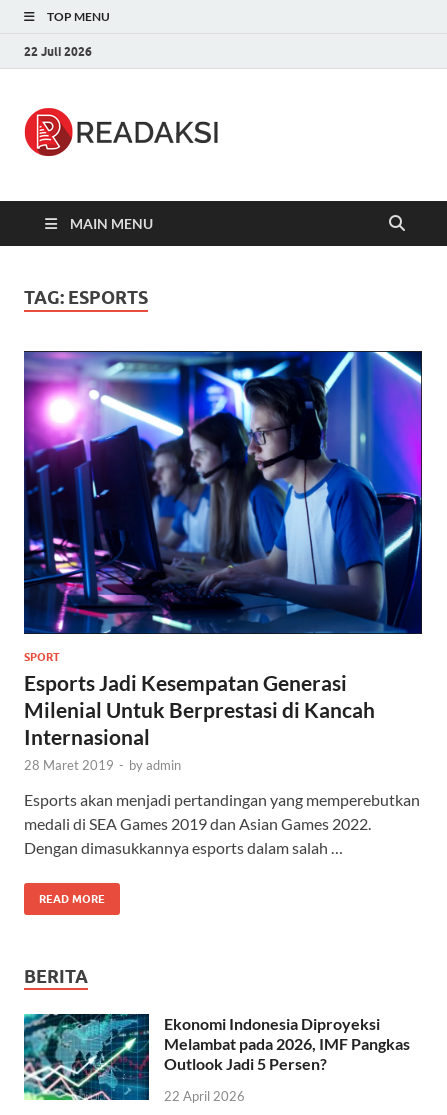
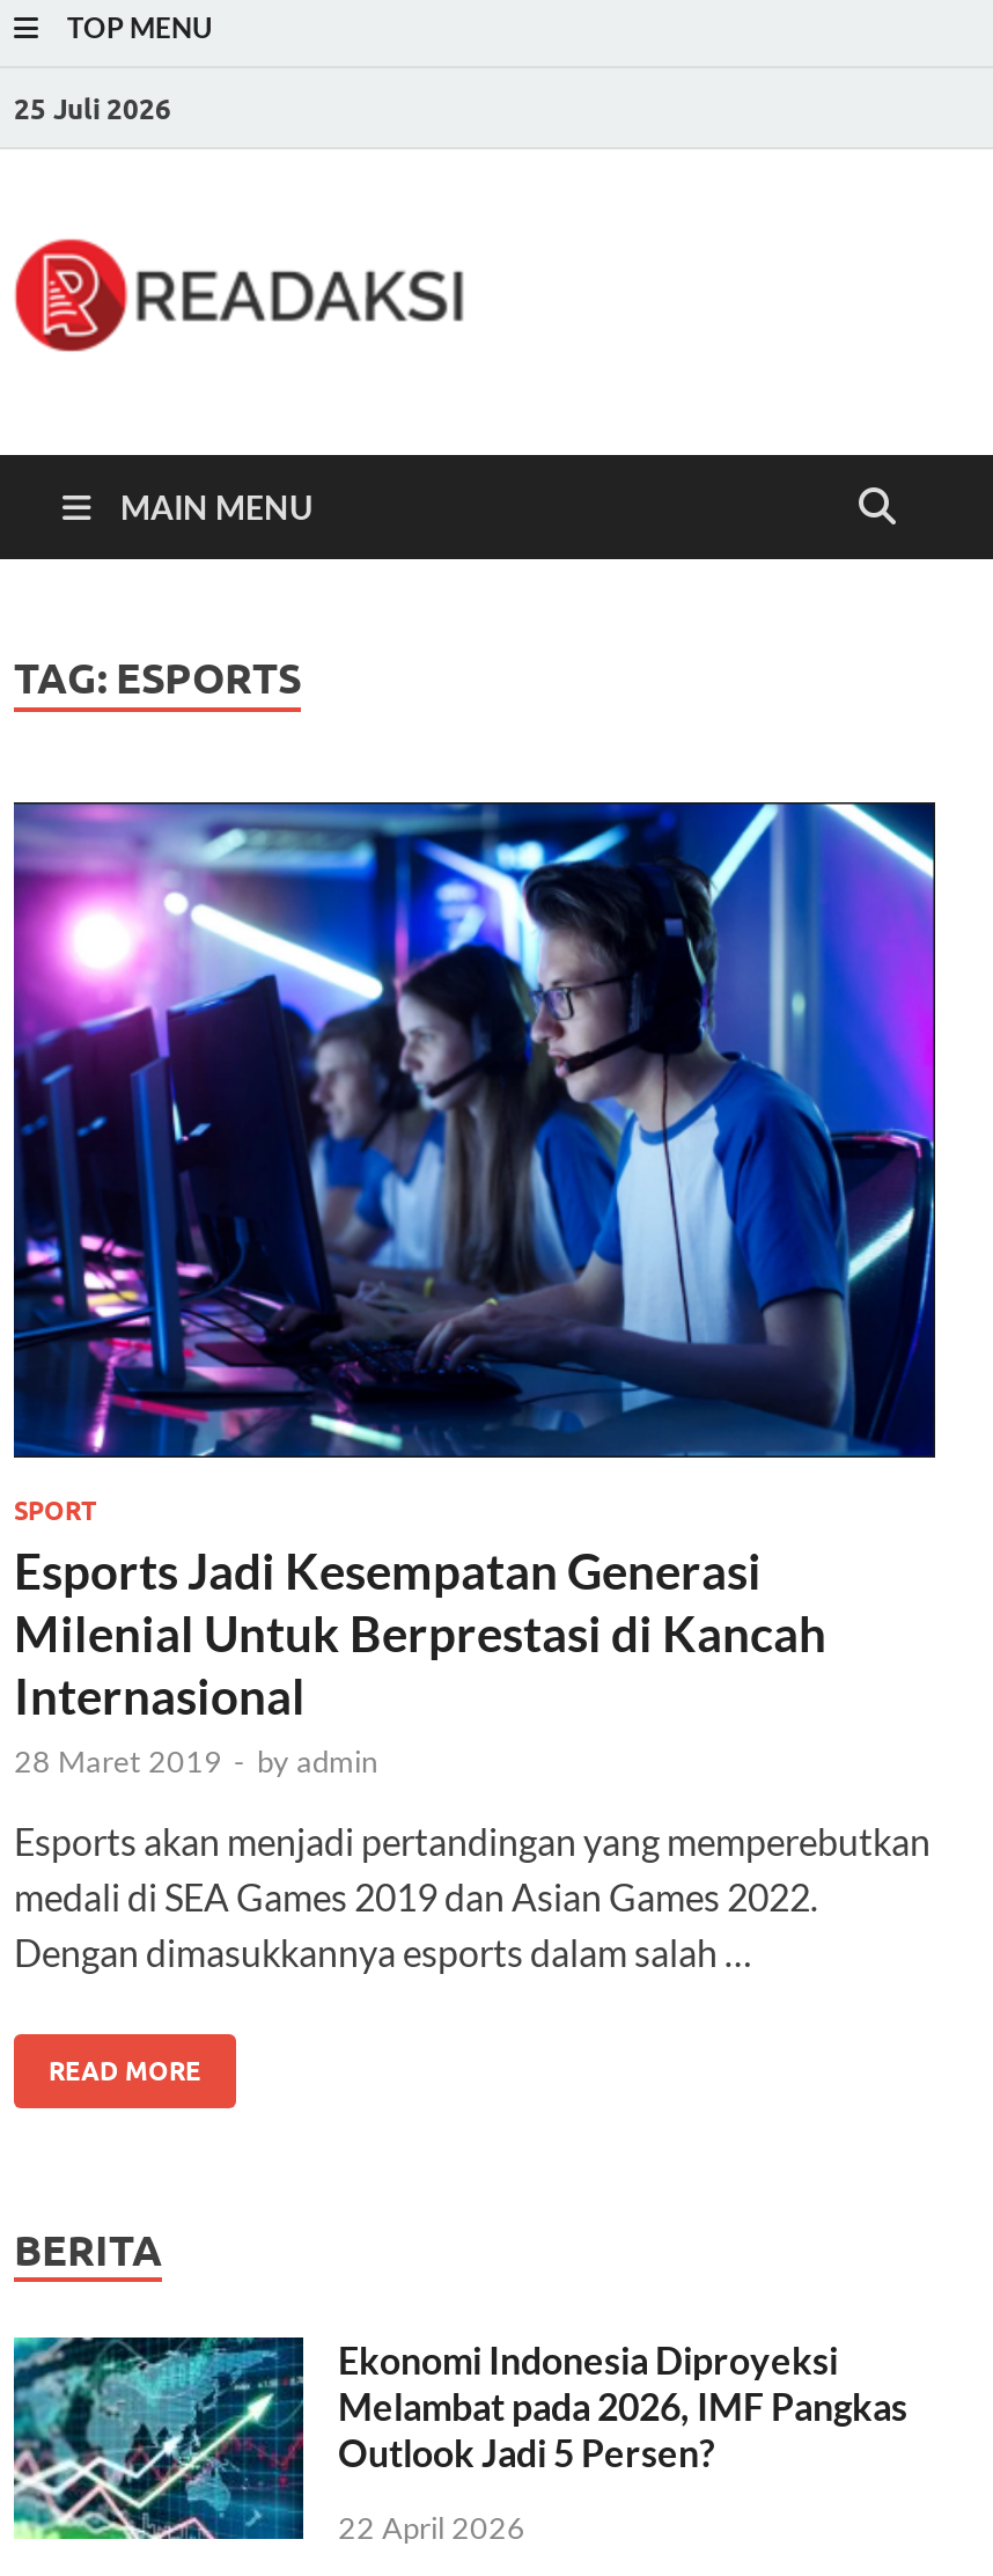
- 22 Juli 2026
+ 25 Juli 2026
